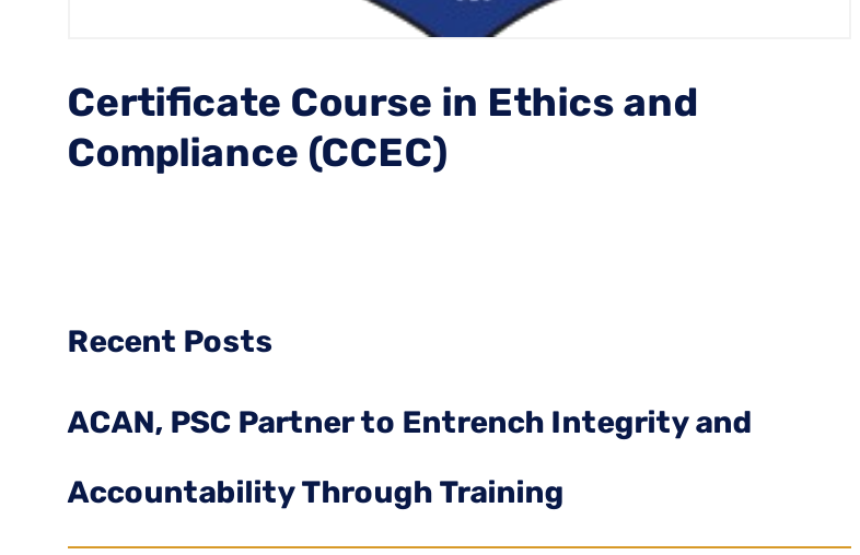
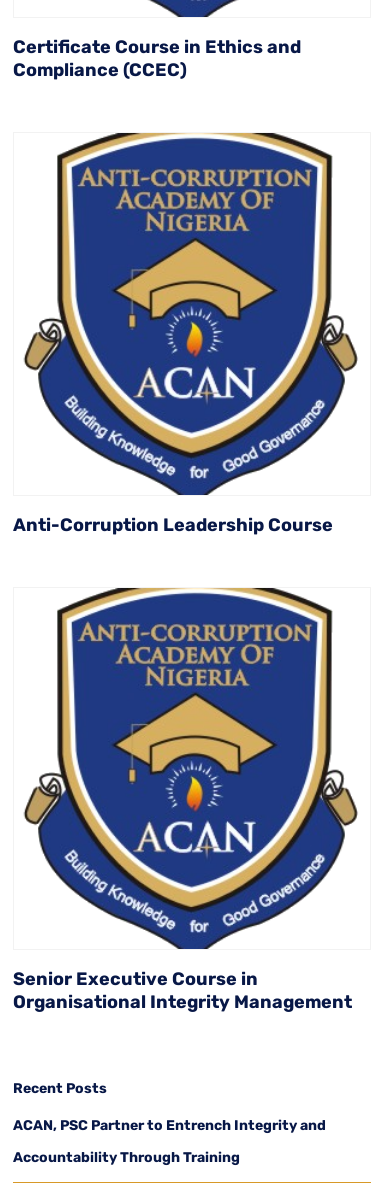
+ [image]
+ Anti-Corruption Leadership Course

+ [image]
+ Senior Executive Course in
+ Organisational Integrity Management
